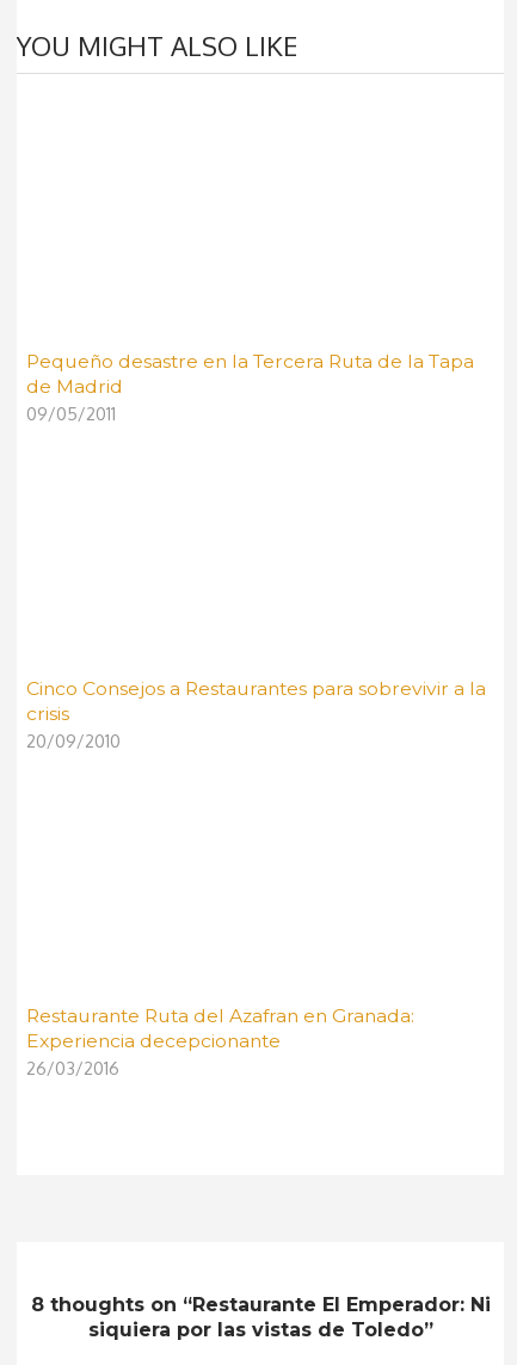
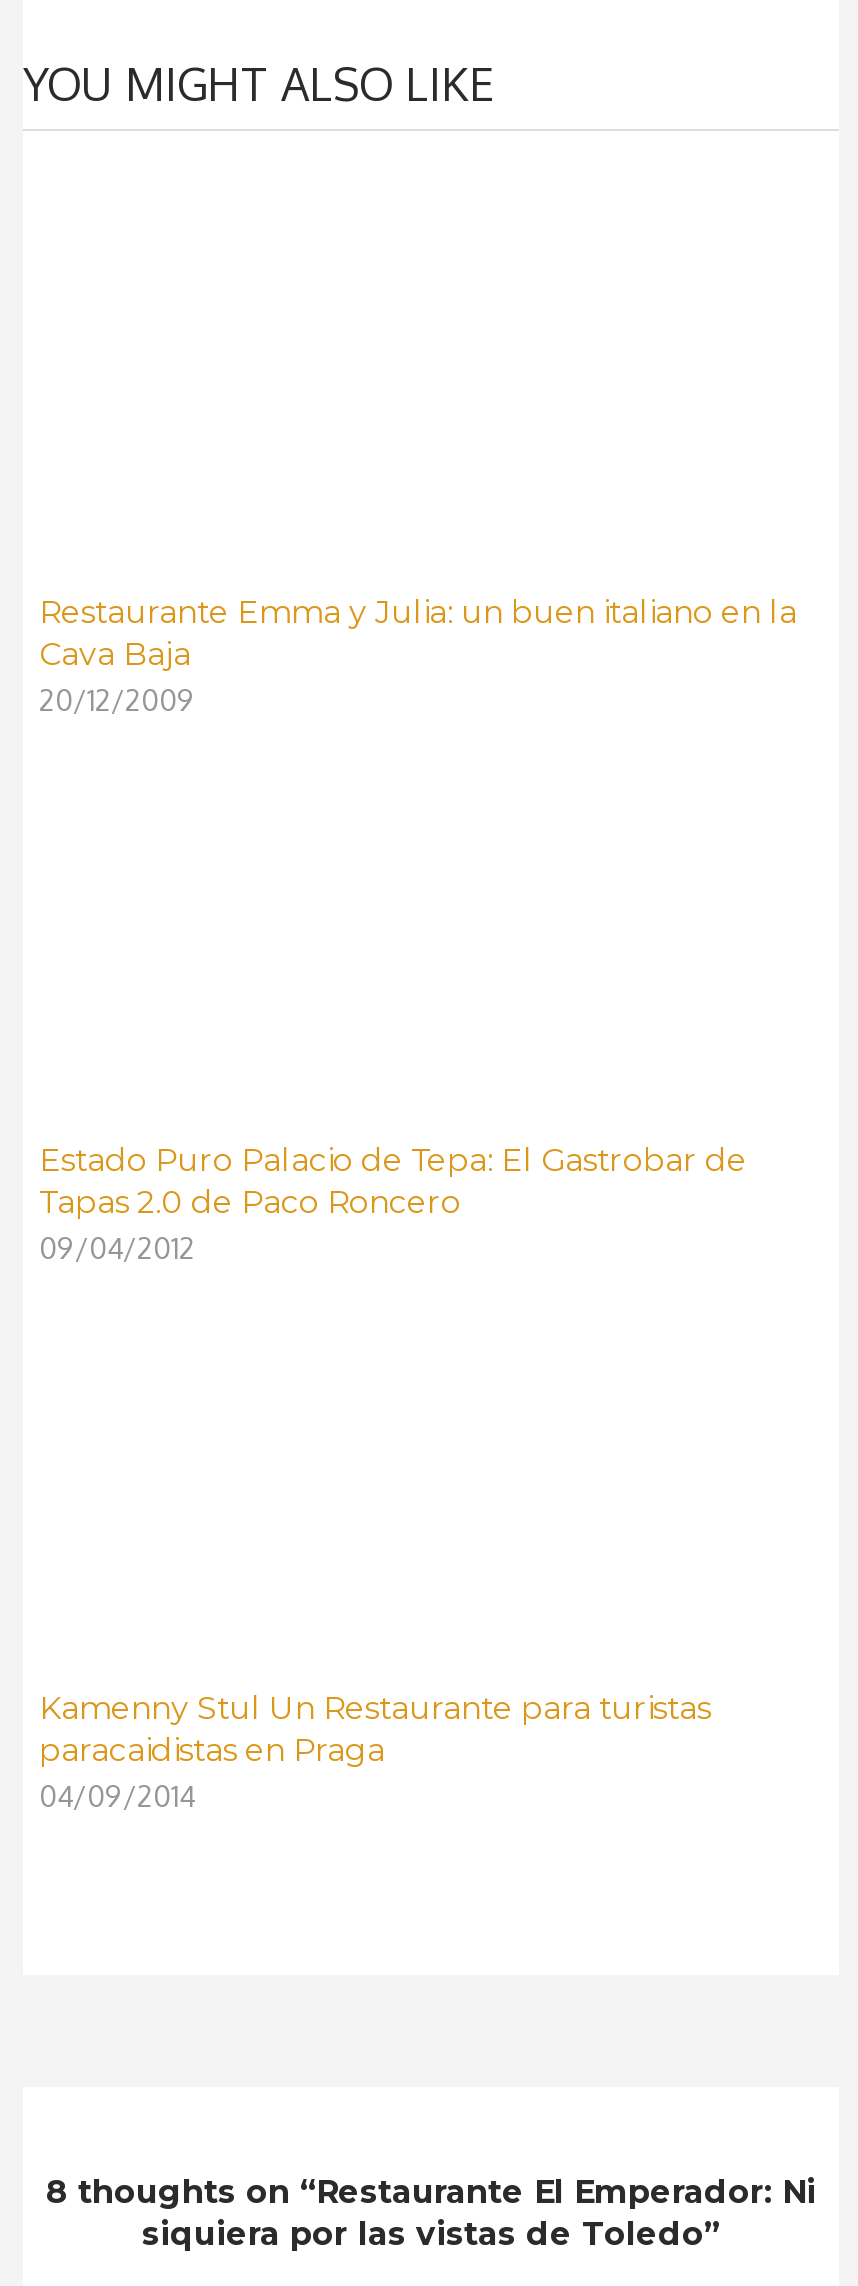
- Pequeño desastre en la Tercera Ruta de la Tapa
- de Madrid
- 09/05/2011
+ Restaurante Emma y Julia: un buen italiano en la
+ Cava Baja
+ 20/12/2009

- Cinco Consejos a Restaurantes para sobrevivir a la
- crisis
- 20/09/2010
+ Estado Puro Palacio de Tepa: El Gastrobar de
+ Tapas 2.0 de Paco Roncero
+ 09/04/2012

- Restaurante Ruta del Azafran en Granada:
- Experiencia decepcionante
- 26/03/2016
+ Kamenny Stul Un Restaurante para turistas
+ paracaidistas en Praga
+ 04/09/2014
